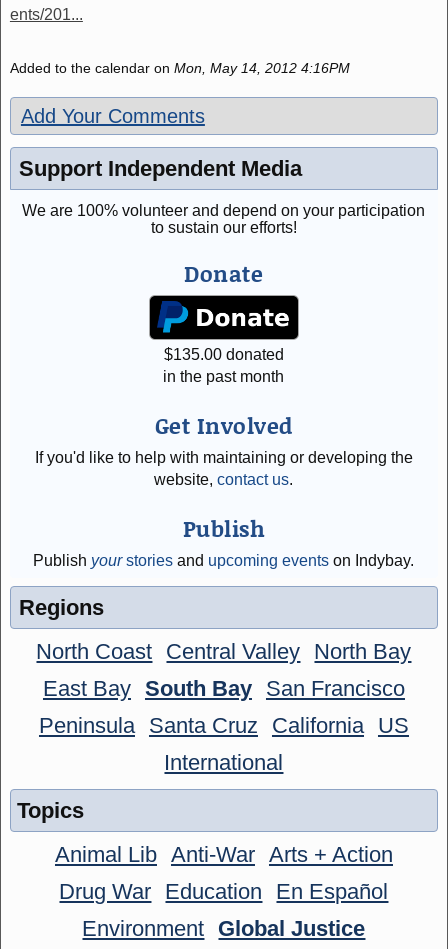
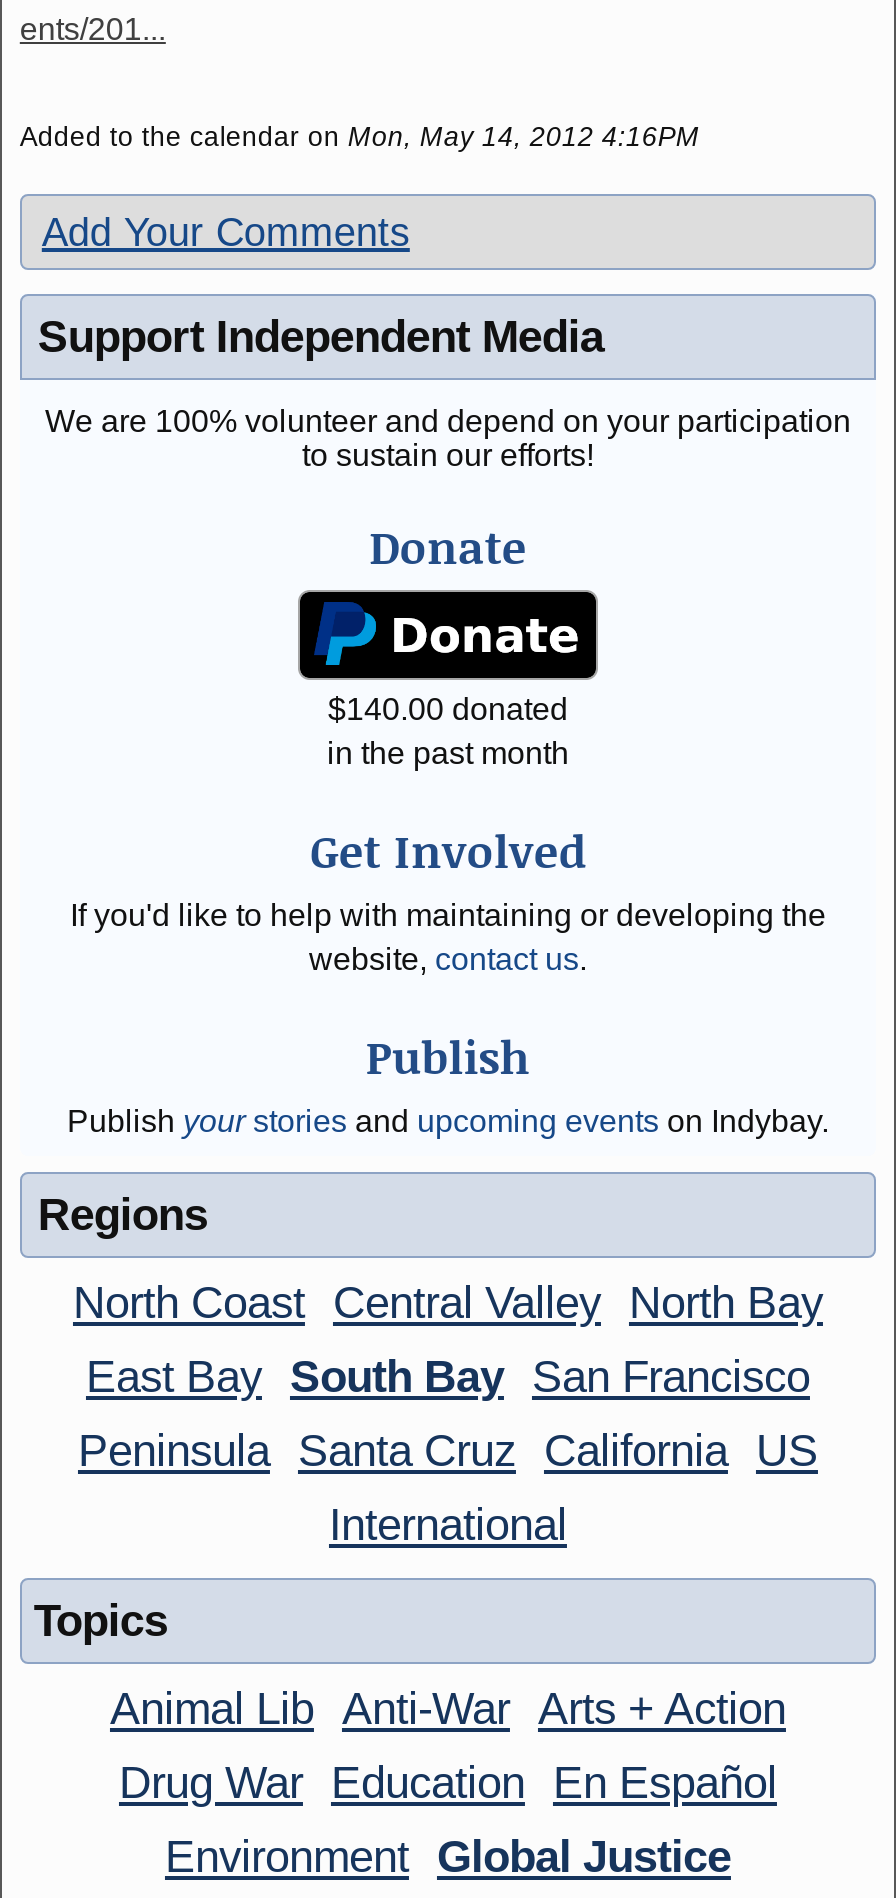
- $135.00 donated
+ $140.00 donated
